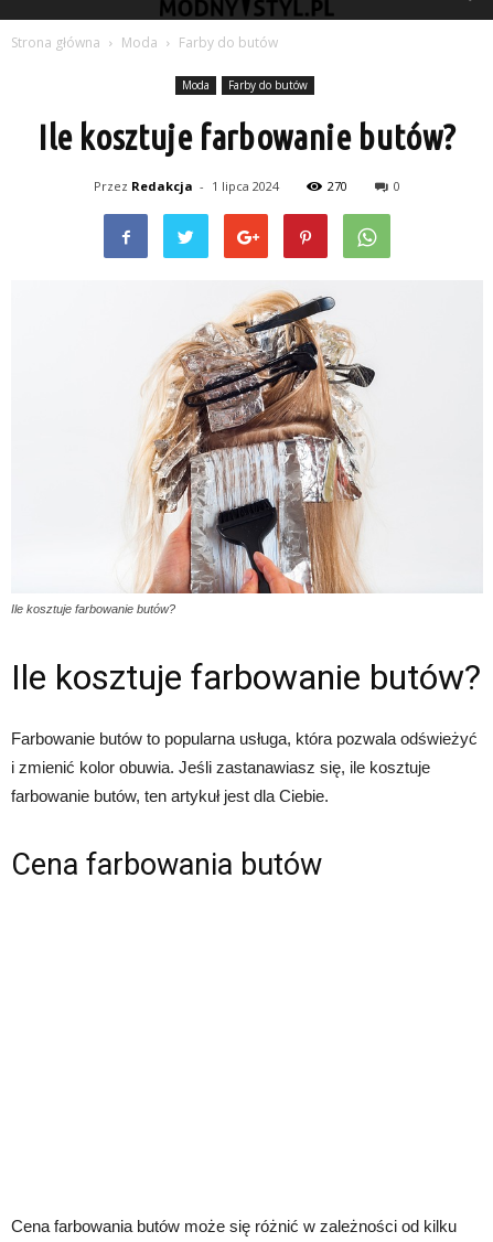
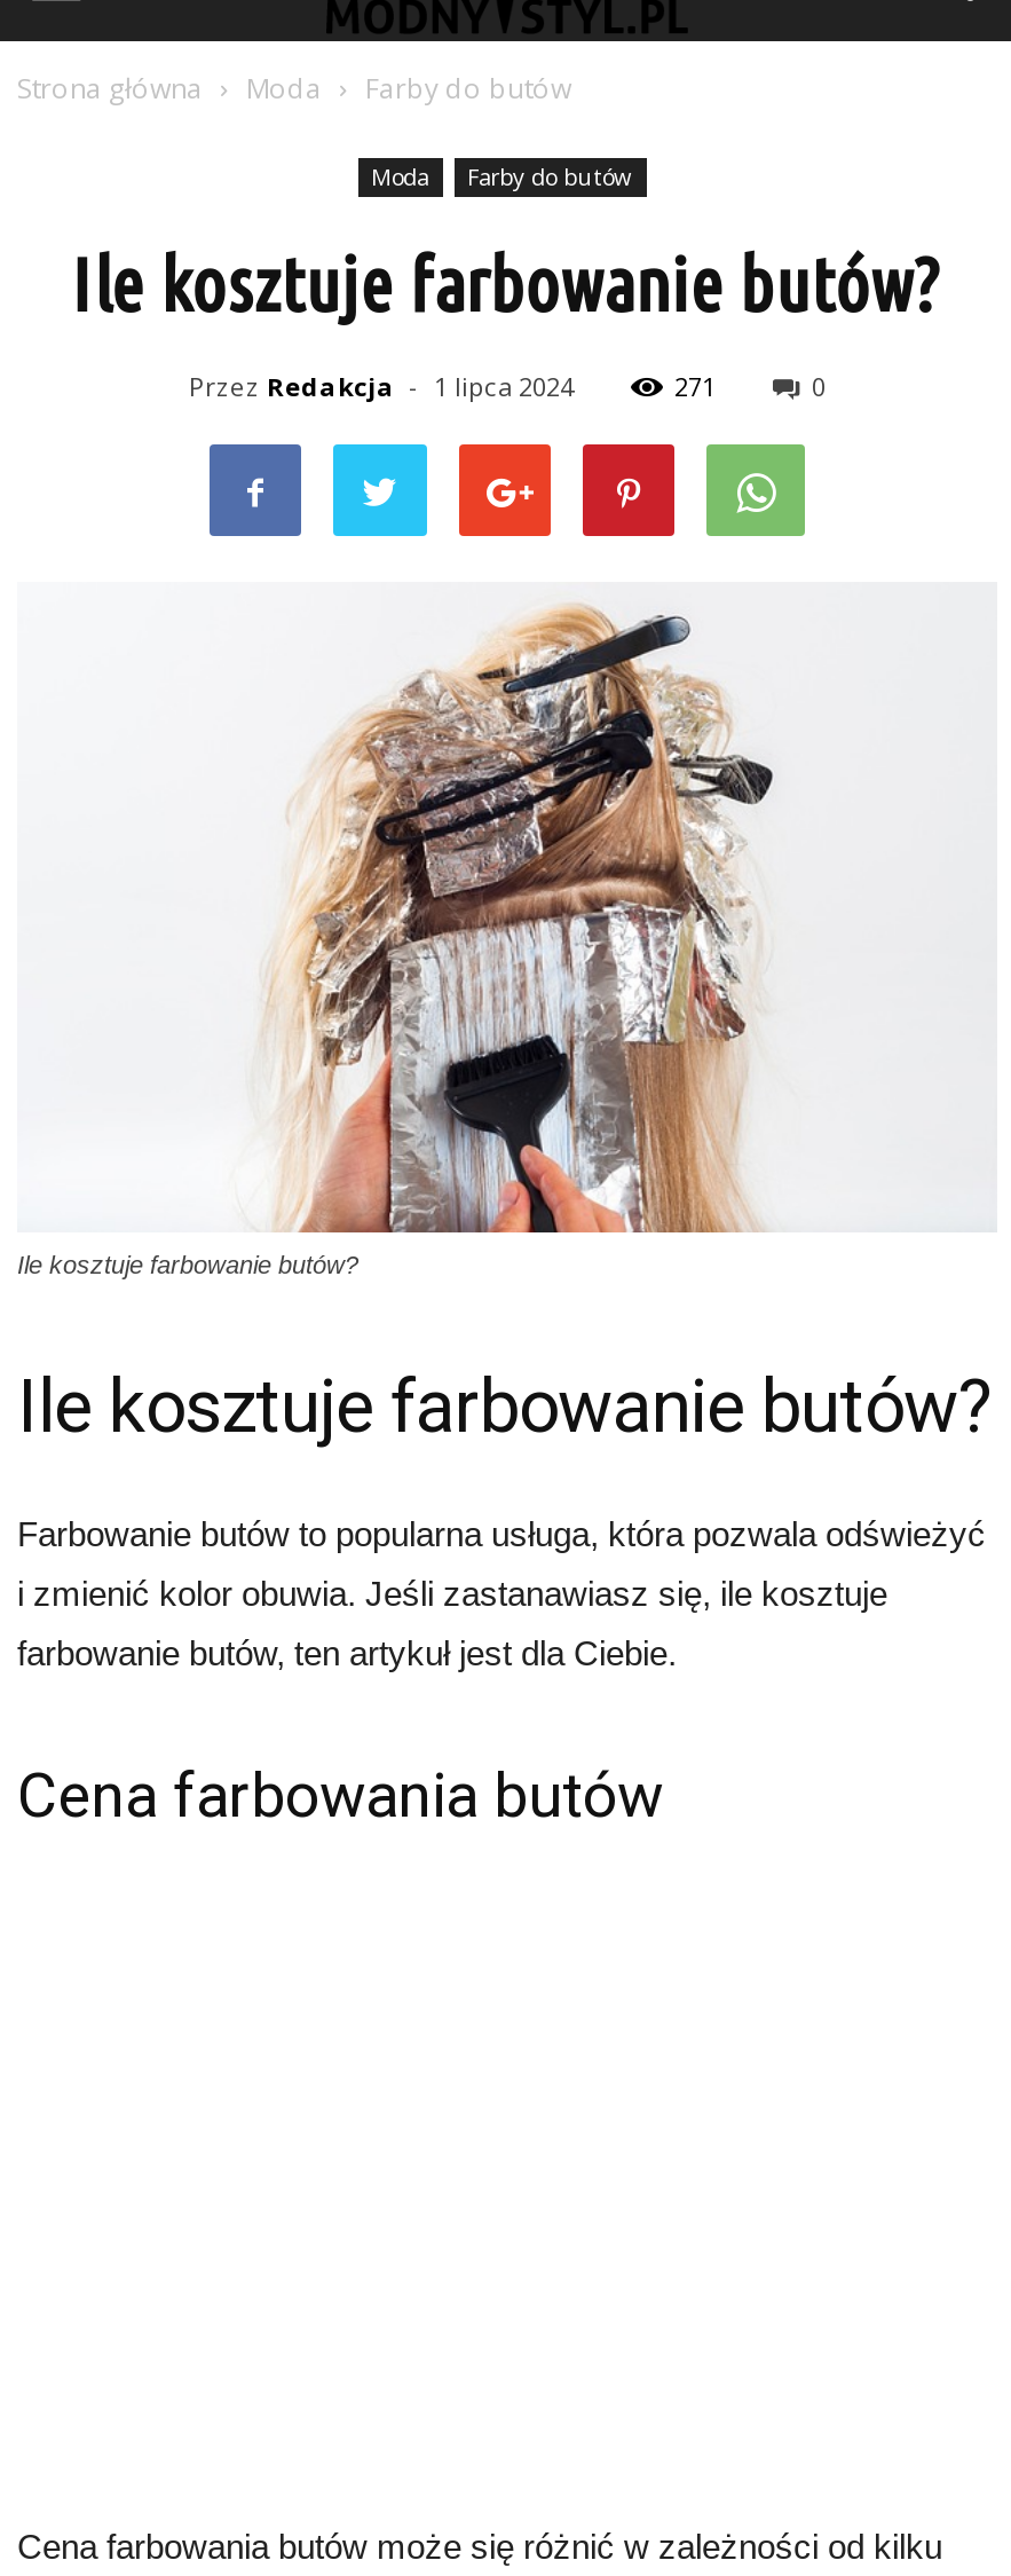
- 270
+ 271
